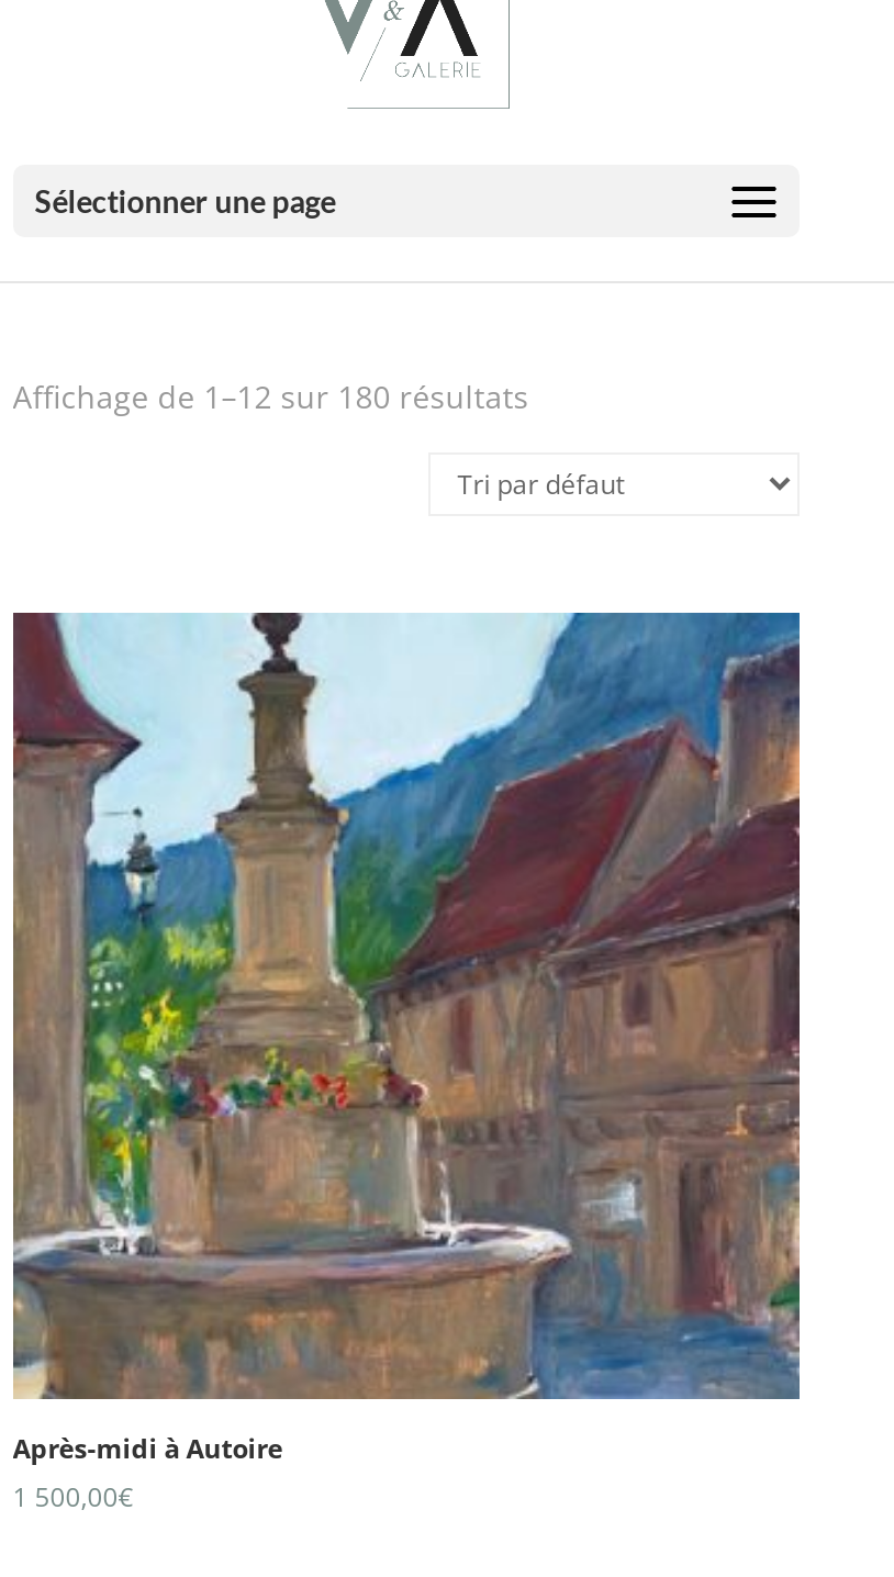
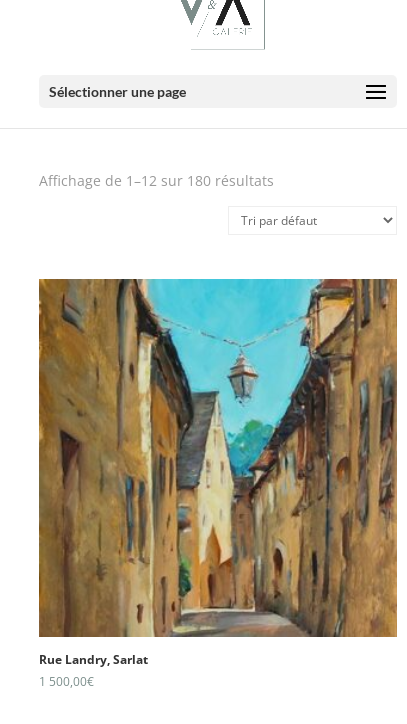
- [image]
- Après-midi à Autoire
+ [image]
+ Rue Landry, Sarlat
